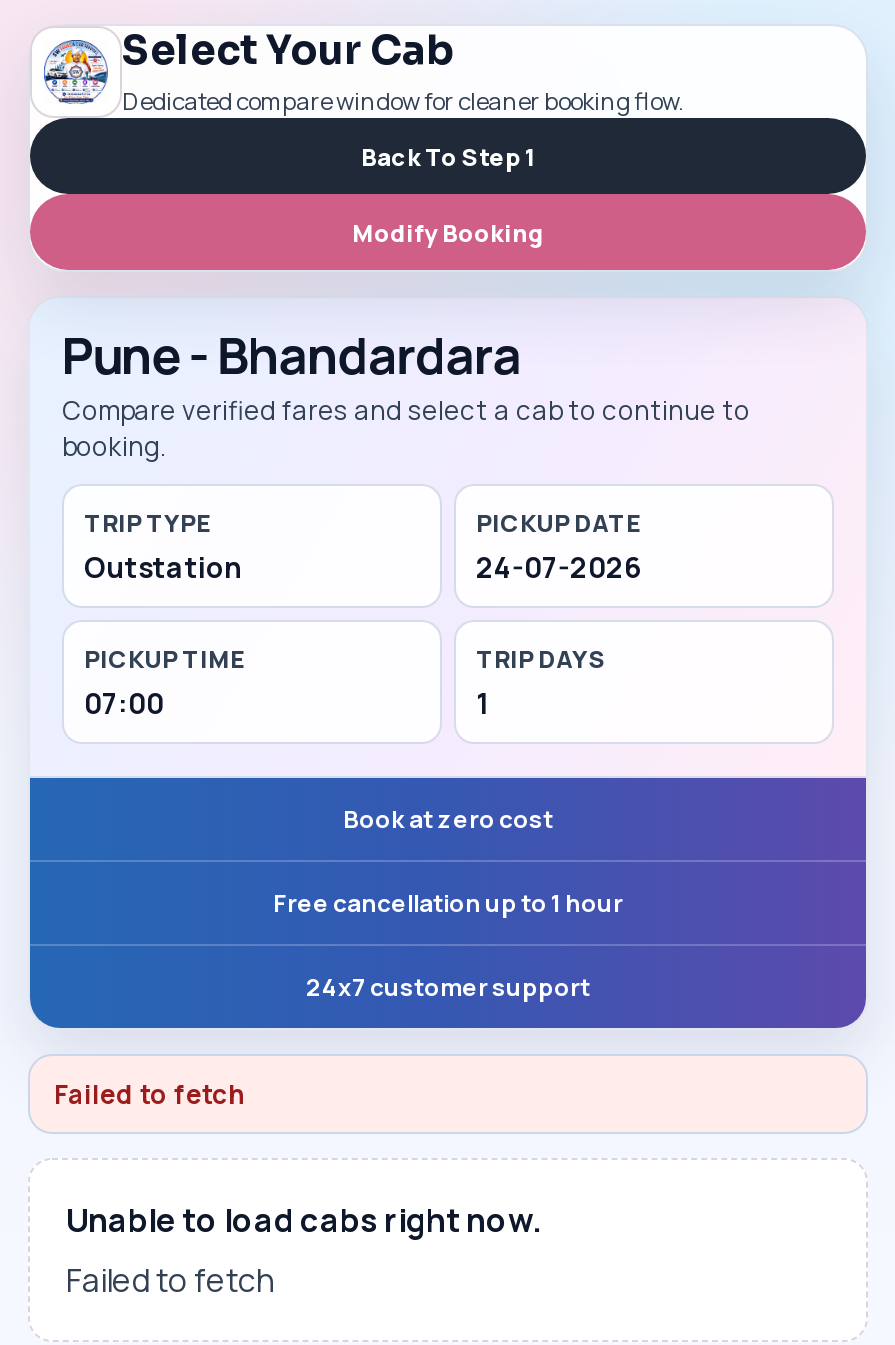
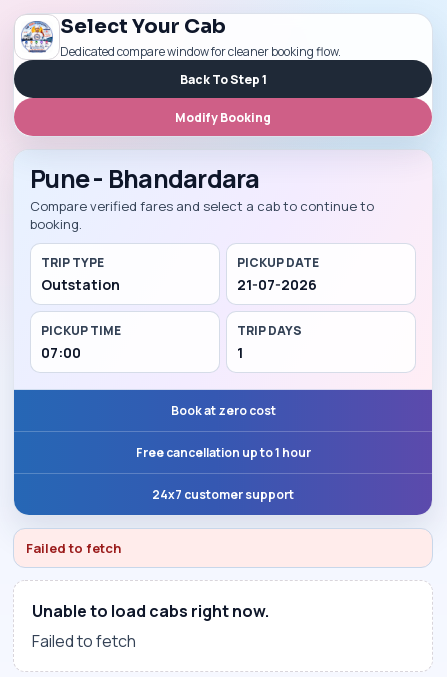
- 24-07-2026
+ 21-07-2026
